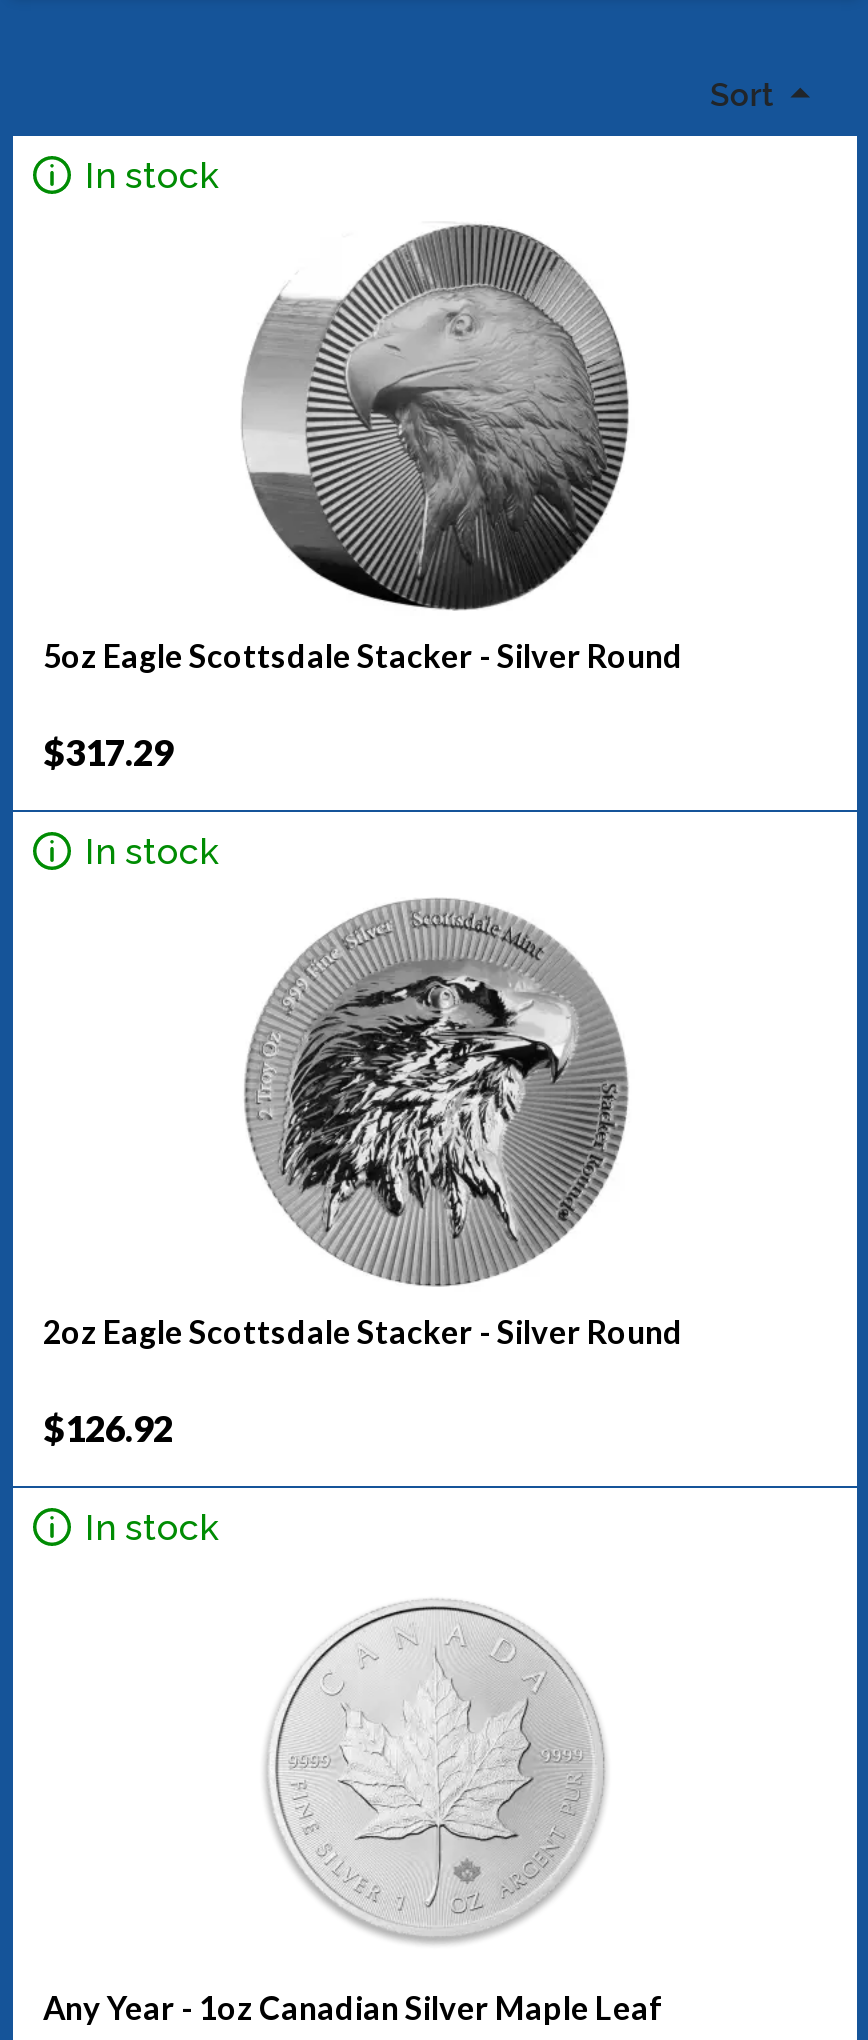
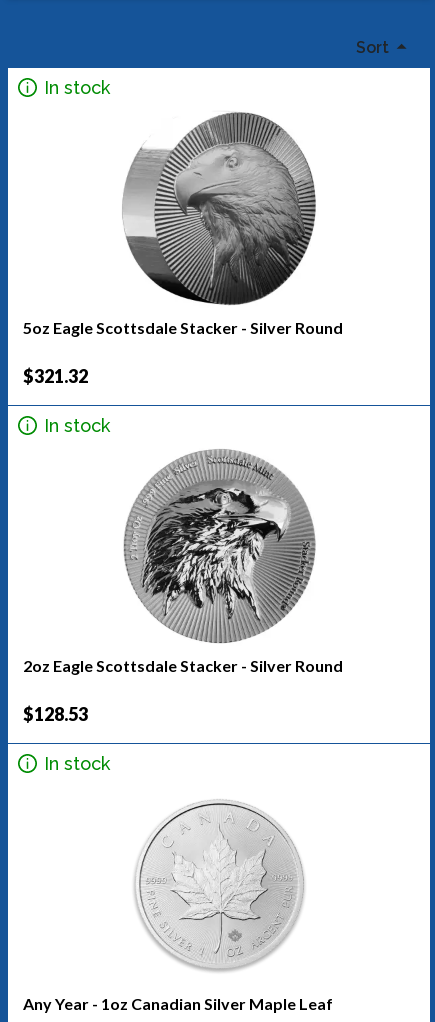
- $317.29
+ $321.32

- $126.92
+ $128.53
